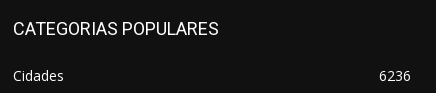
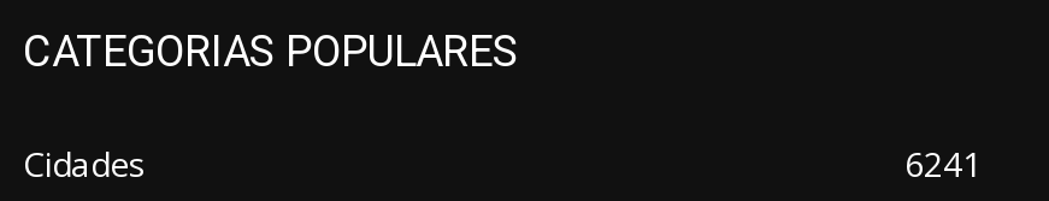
- 6236
+ 6241
